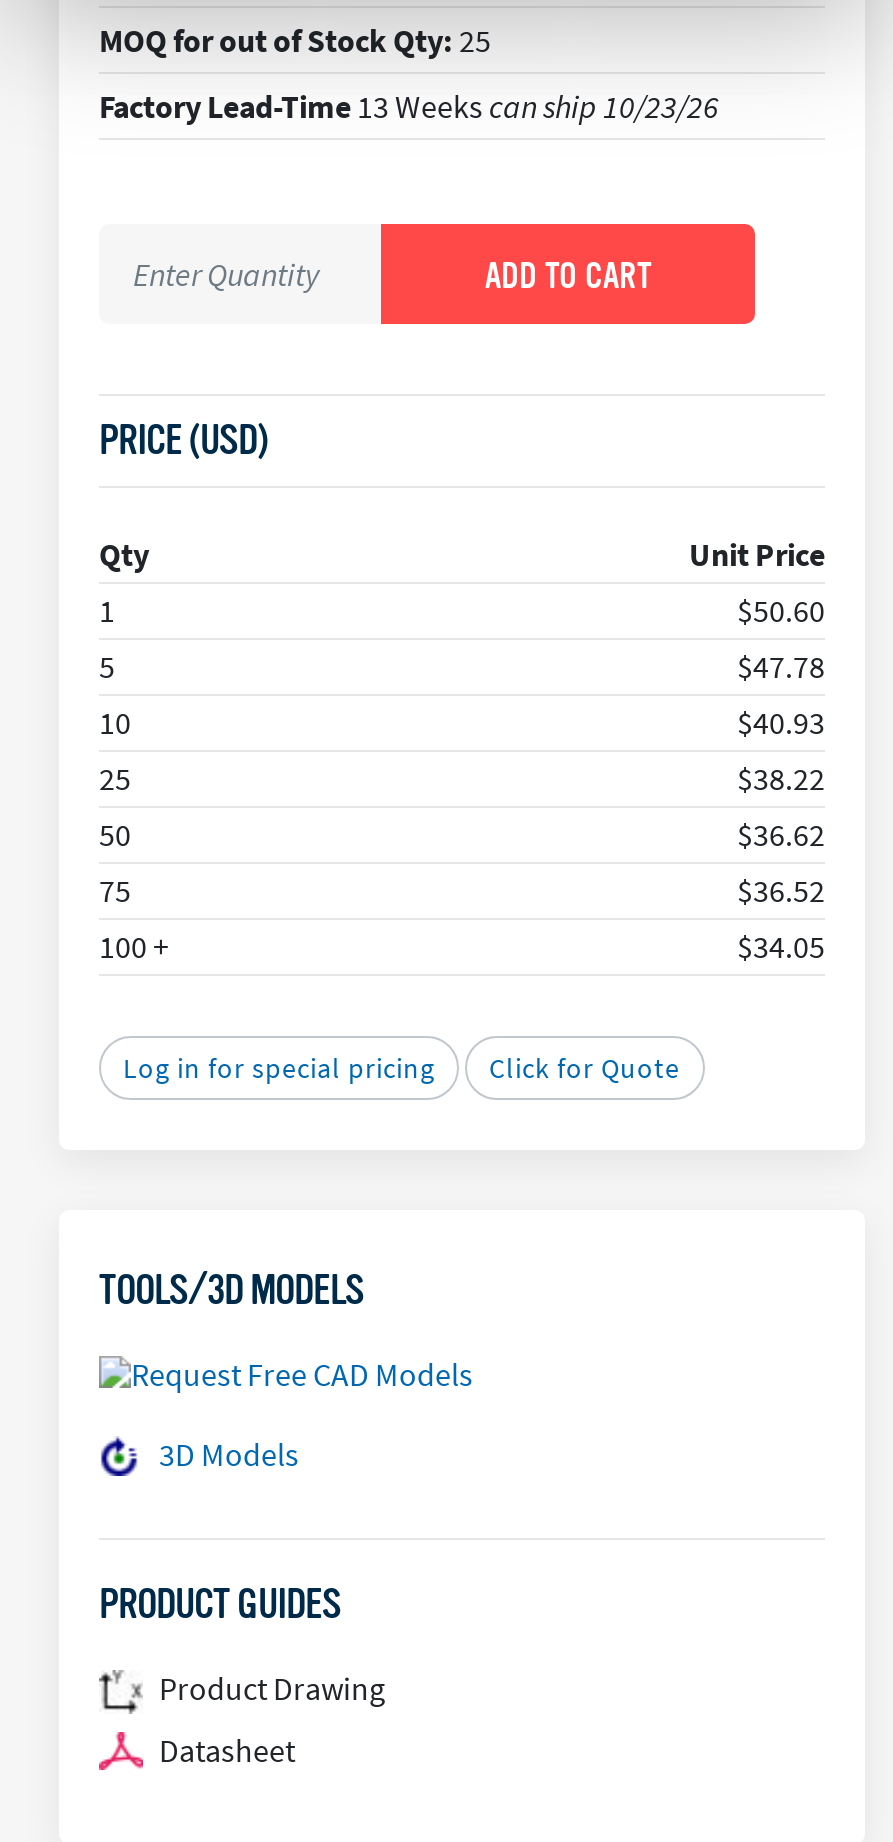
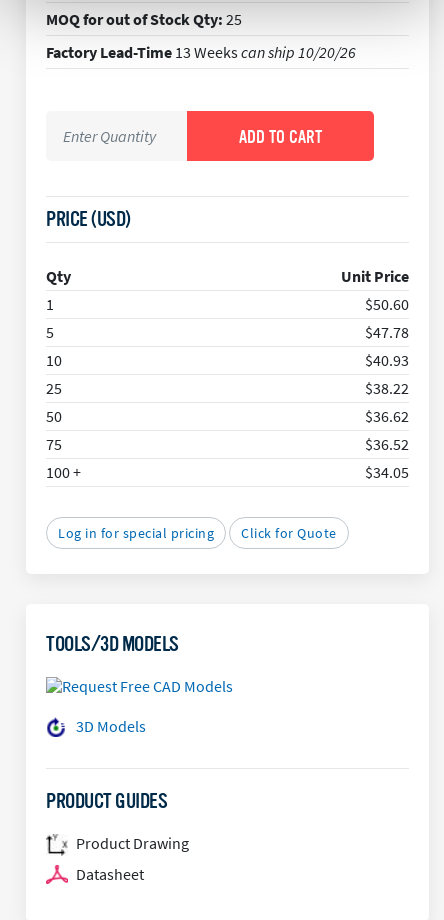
- Factory Lead-Time 13 Weeks can ship 10/23/26
+ Factory Lead-Time 13 Weeks can ship 10/20/26
